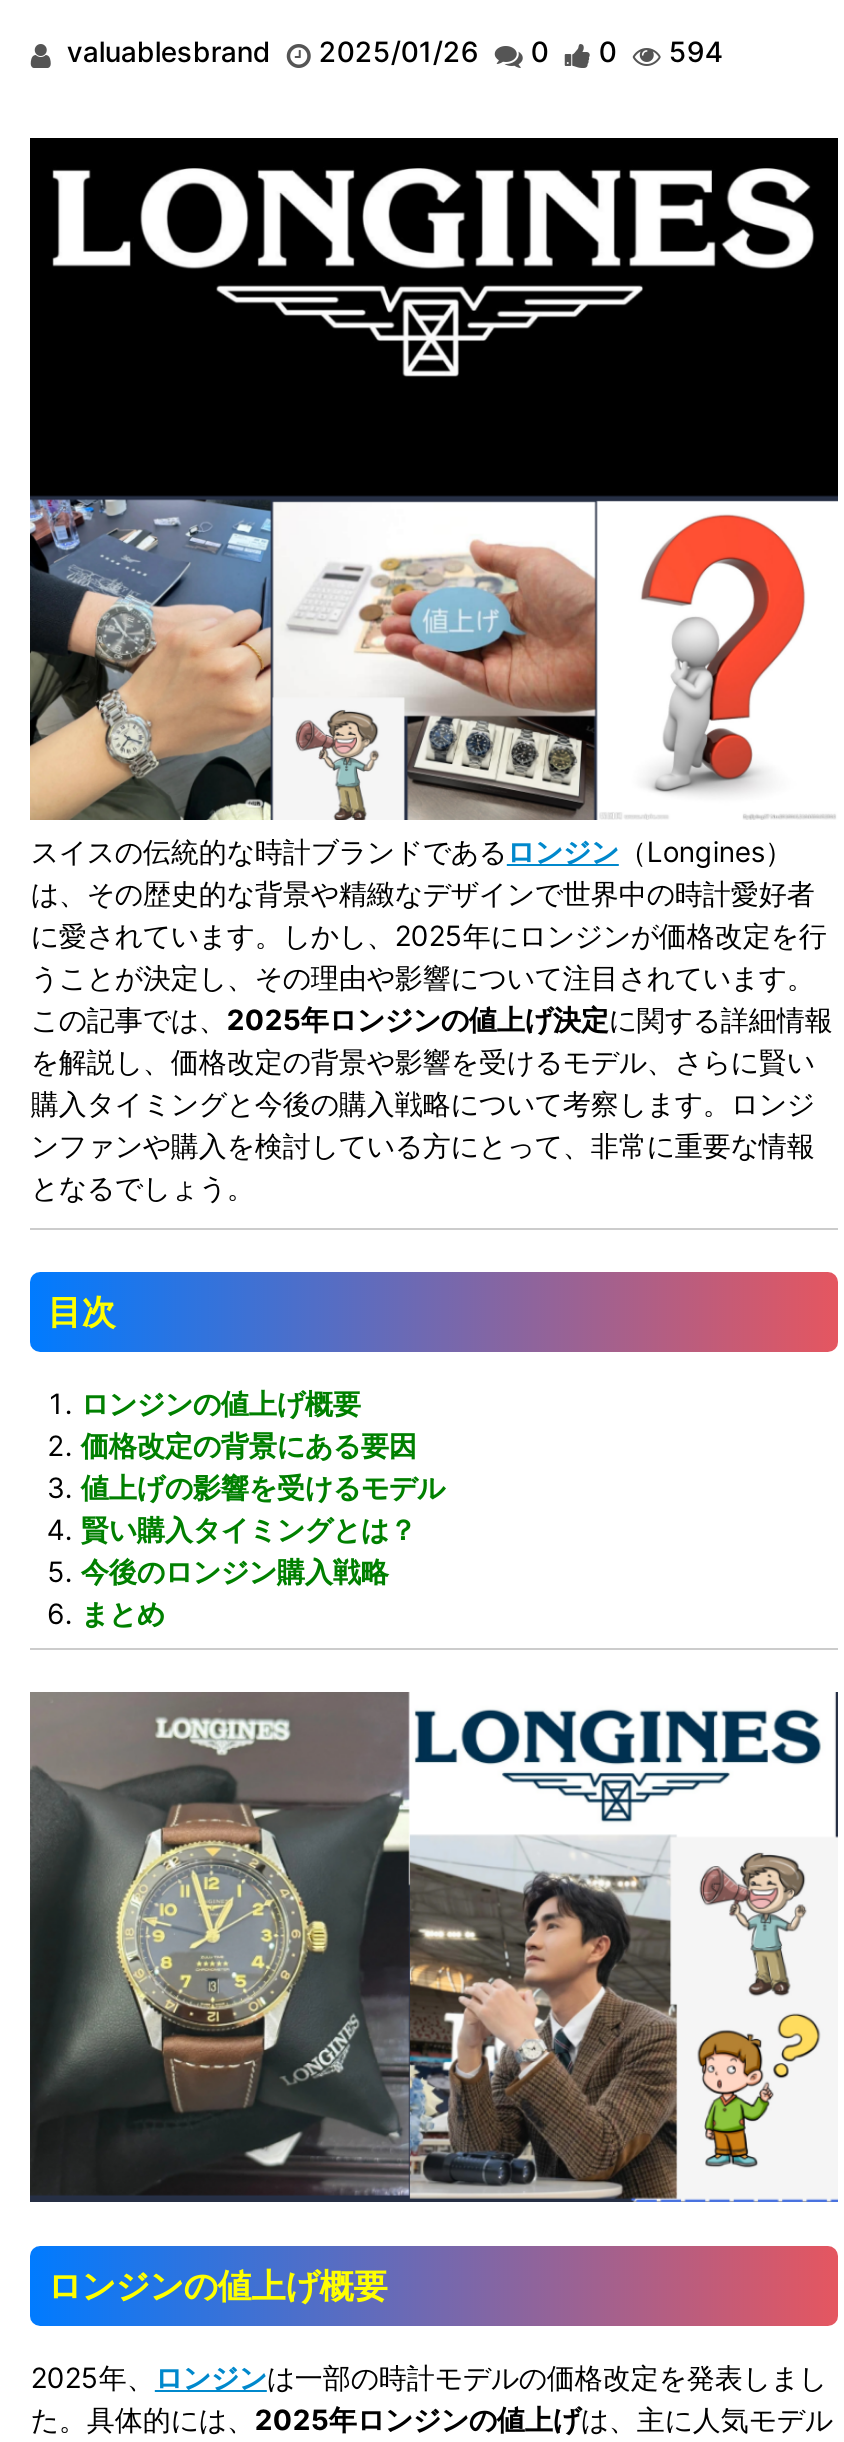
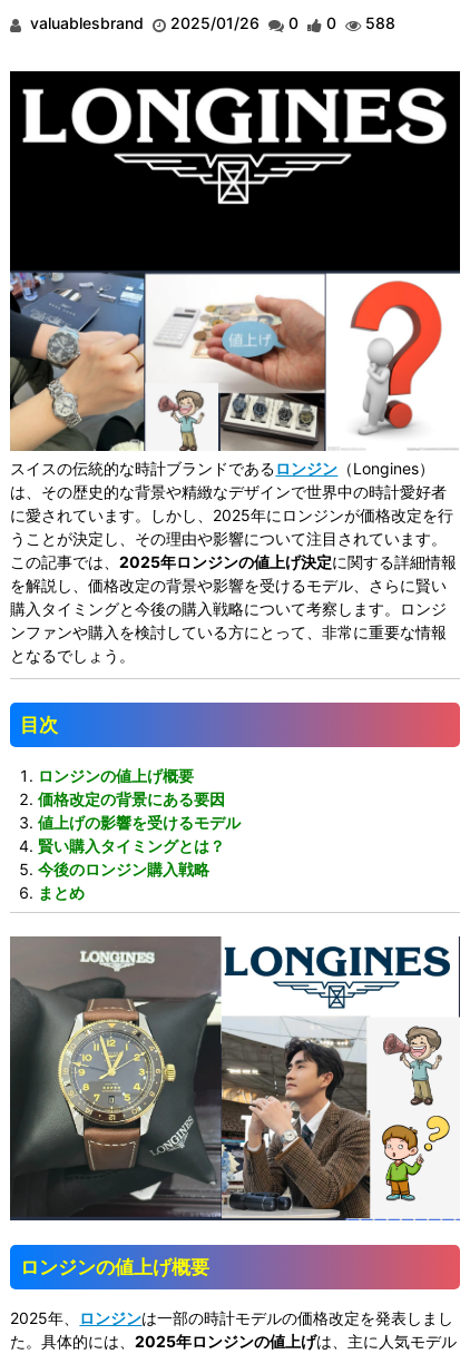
- valuablesbrand 2025/01/26 0 0 594
+ valuablesbrand 2025/01/26 0 0 588
